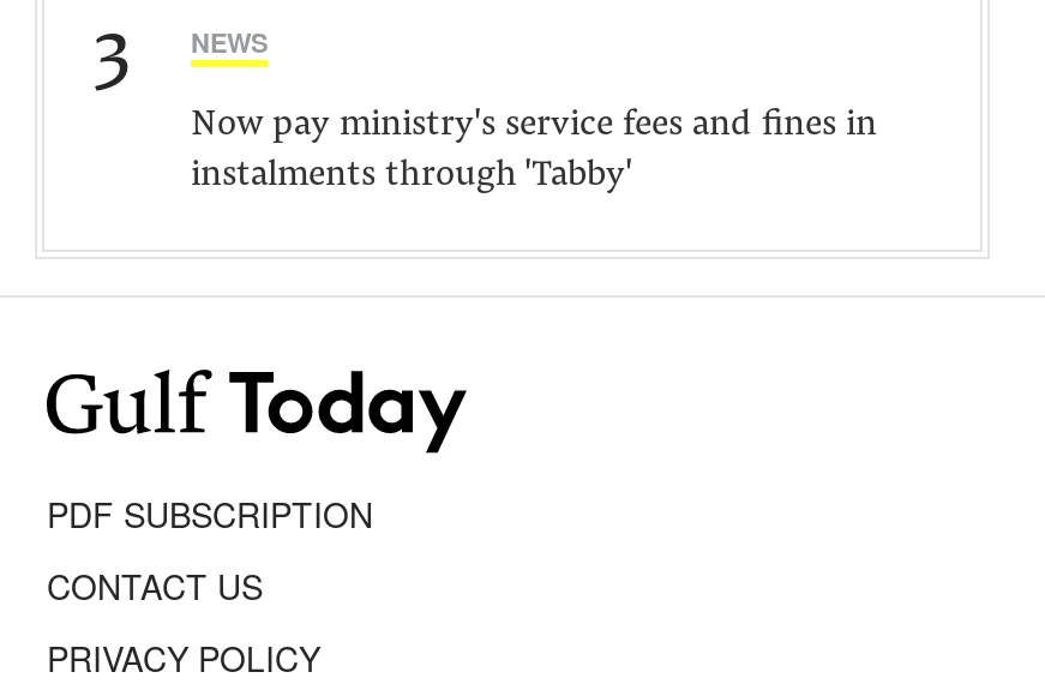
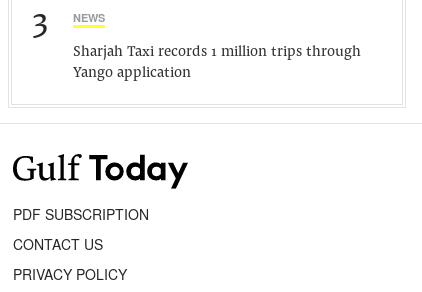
- Now pay ministry's service fees and fines in
- instalments through 'Tabby'
+ Sharjah Taxi records 1 million trips through
+ Yango application
